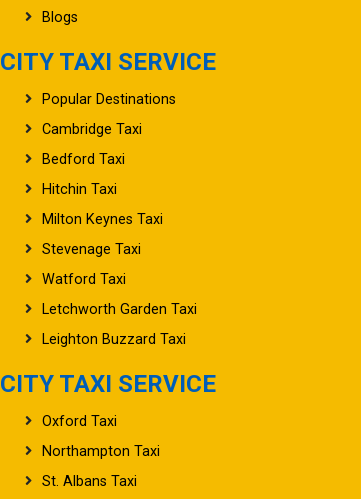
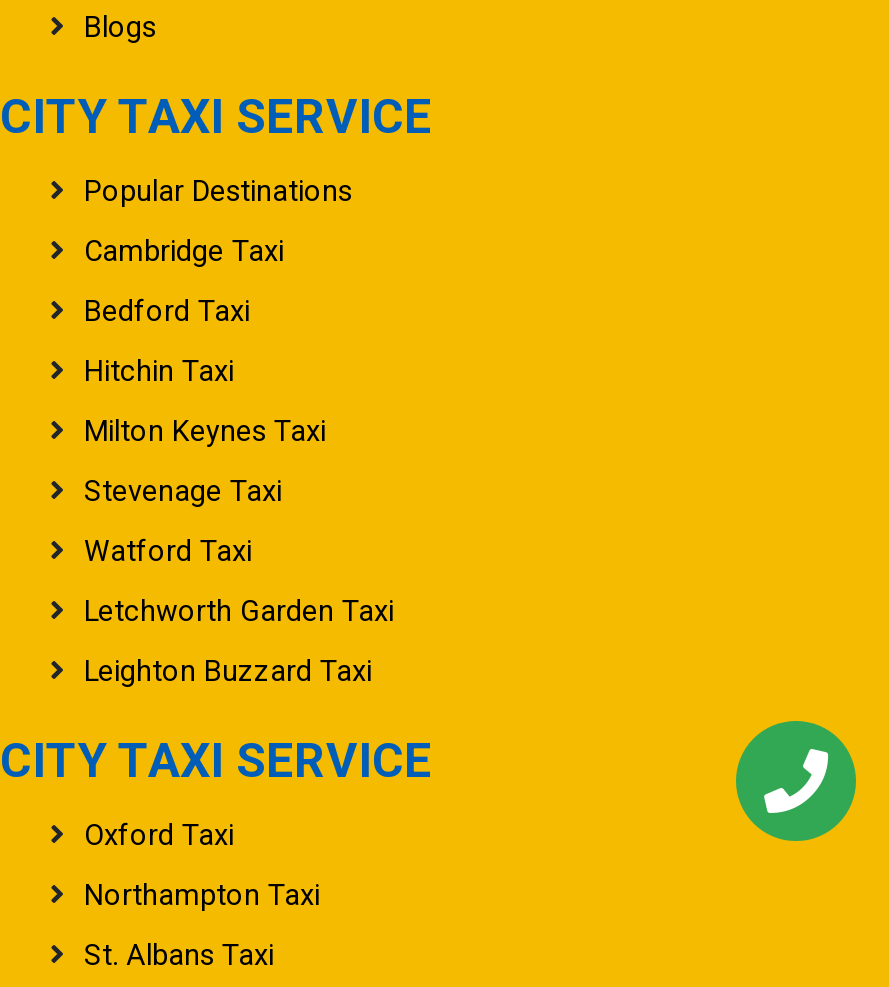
+ [image]
